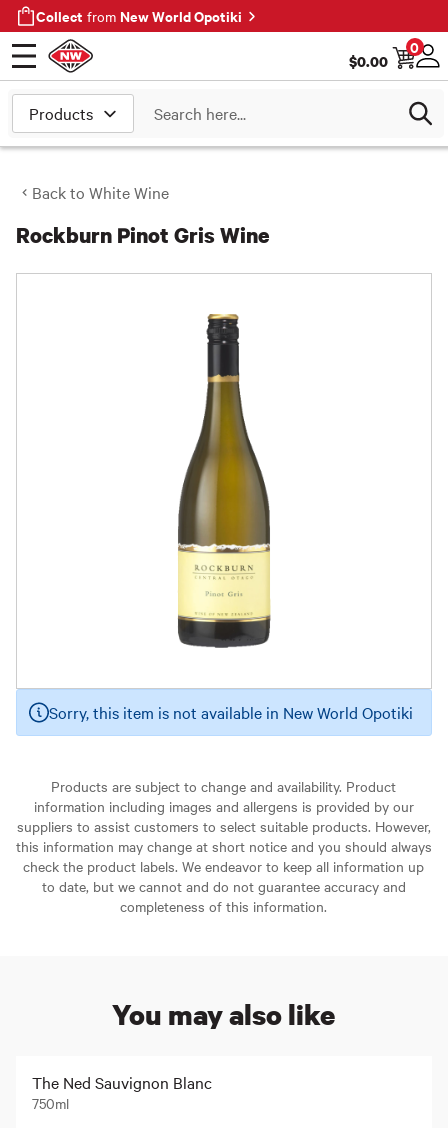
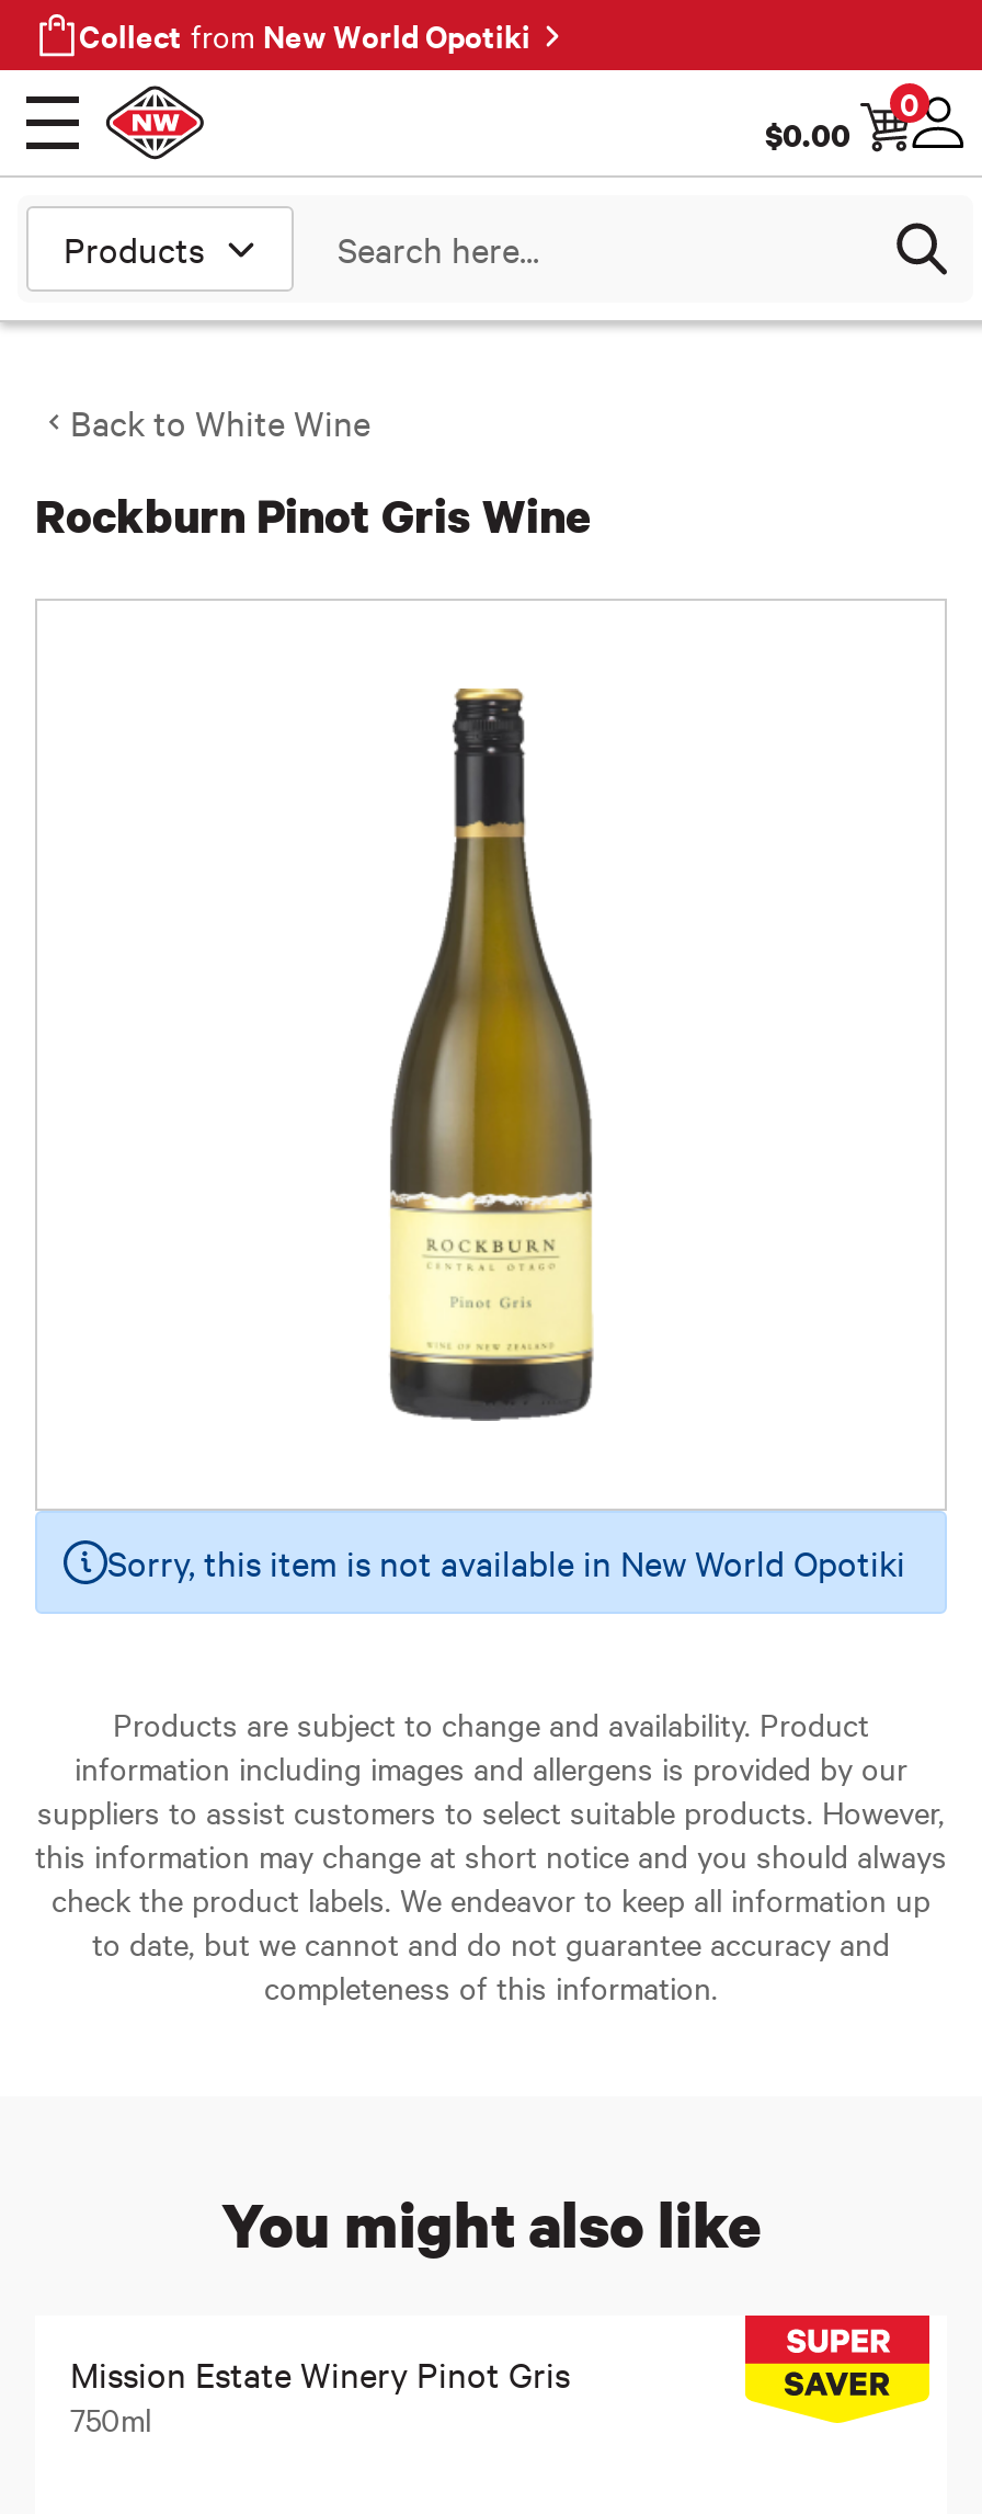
+ [image]

- You may also like
+ You might also like

- The Ned Sauvignon Blanc
+ Mission Estate Winery Pinot Gris
